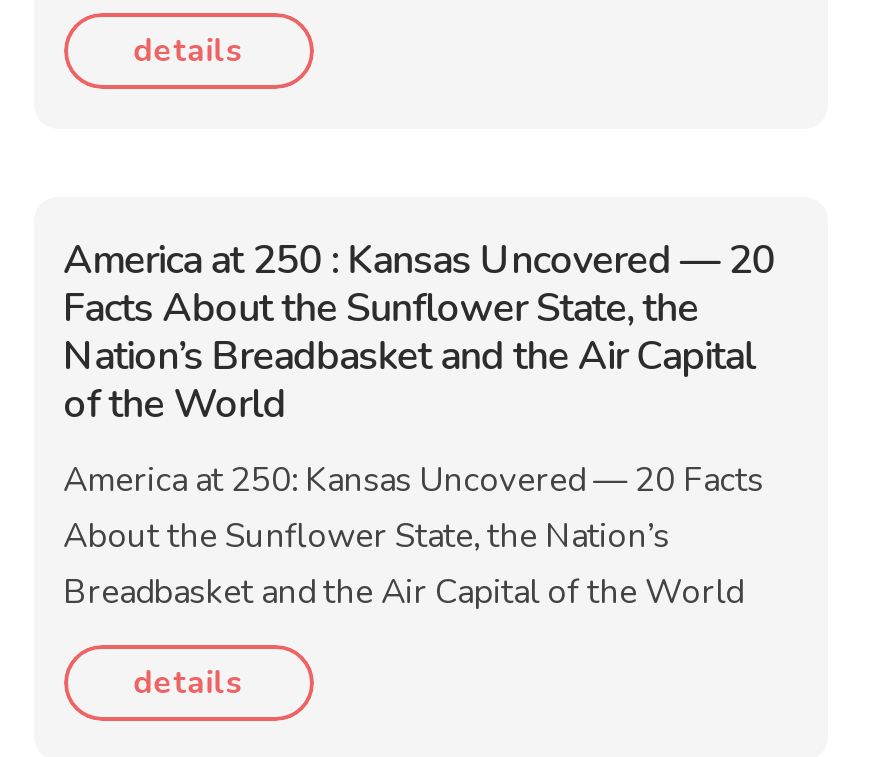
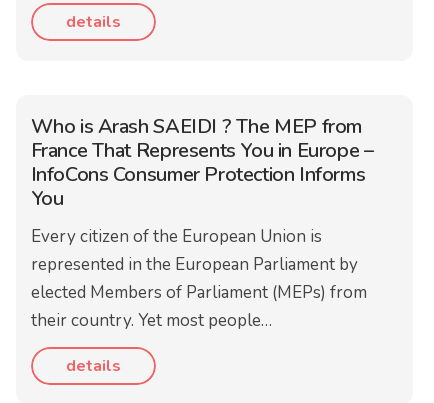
- America at 250 : Kansas Uncovered — 20
- Facts About the Sunflower State, the
- Nation’s Breadbasket and the Air Capital
- of the World
+ Who is Arash SAEIDI ? The MEP from
+ France That Represents You in Europe –
+ InfoCons Consumer Protection Informs
+ You

- America at 250: Kansas Uncovered — 20 Facts
- About the Sunflower State, the Nation’s
- Breadbasket and the Air Capital of the World
+ Every citizen of the European Union is
+ represented in the European Parliament by
+ elected Members of Parliament (MEPs) from
+ their country. Yet most people…
